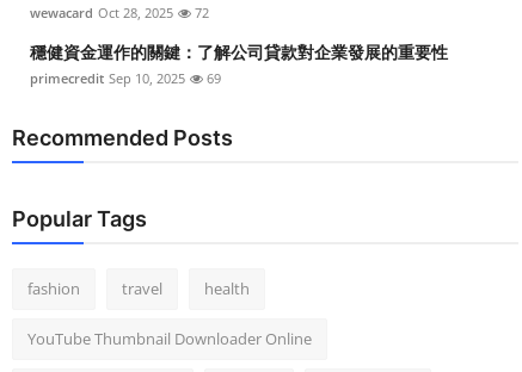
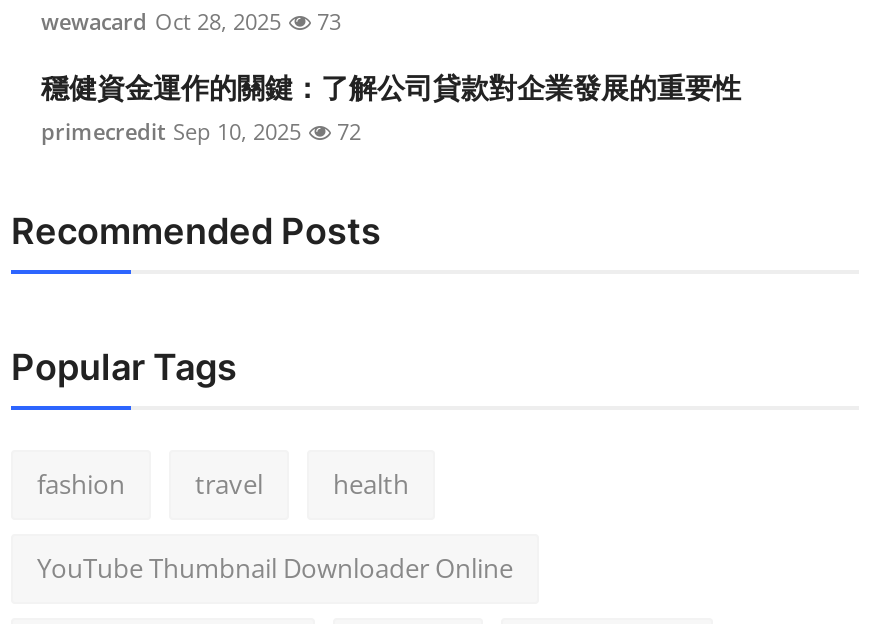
- wewacard Oct 28, 2025 72
+ wewacard Oct 28, 2025 73

- primecredit Sep 10, 2025 69
+ primecredit Sep 10, 2025 72
